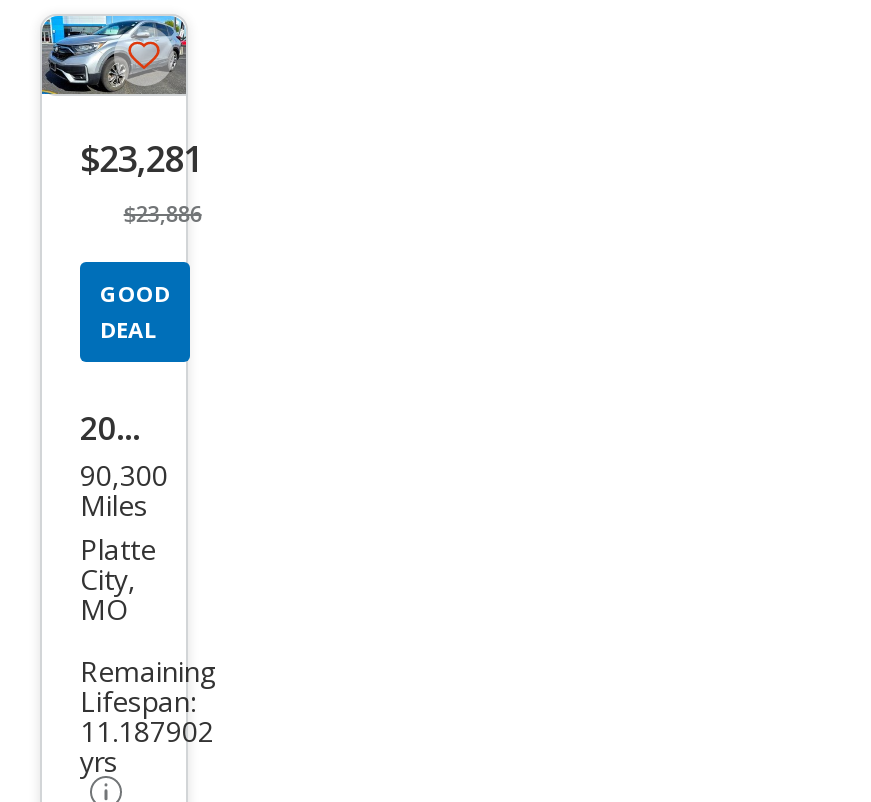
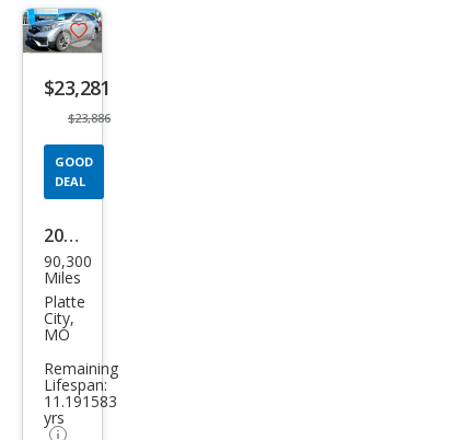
- 11.187902
+ 11.191583
